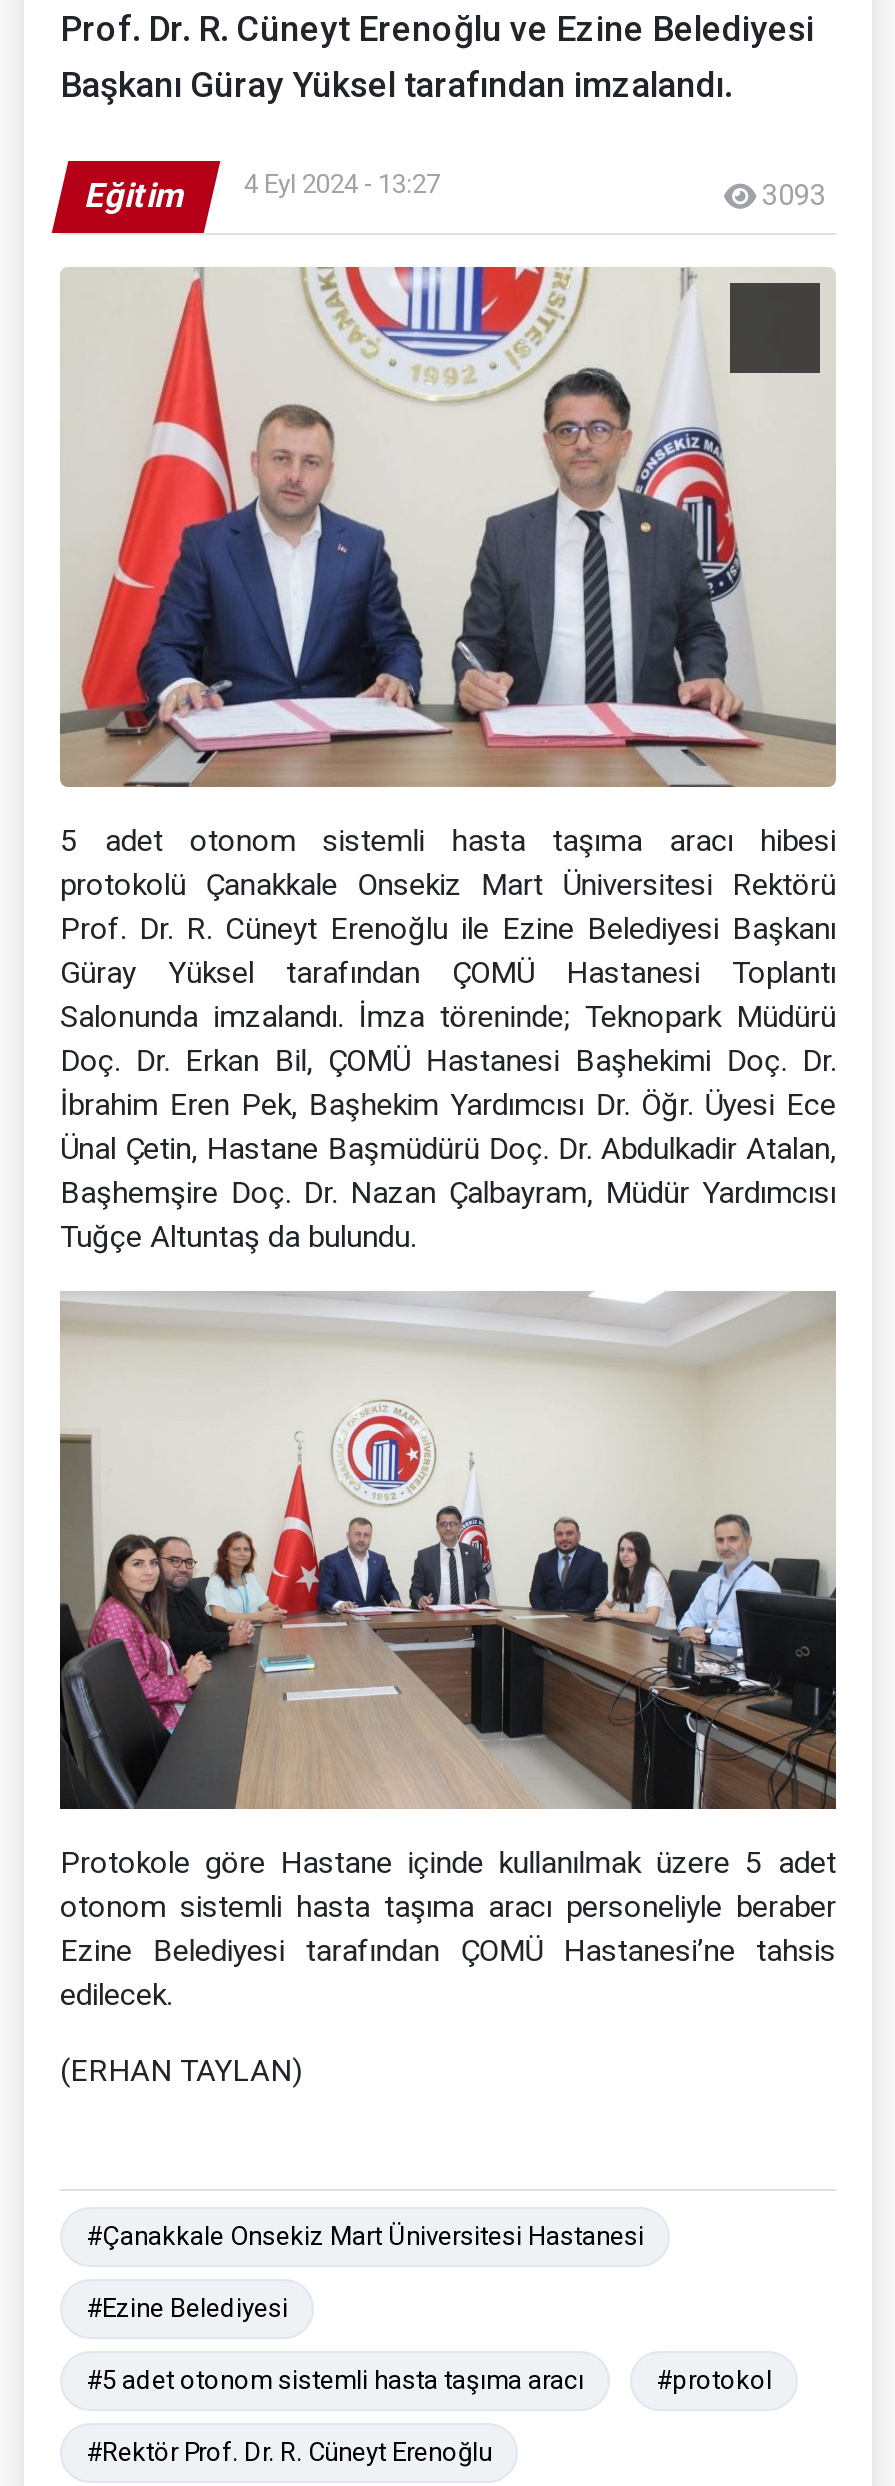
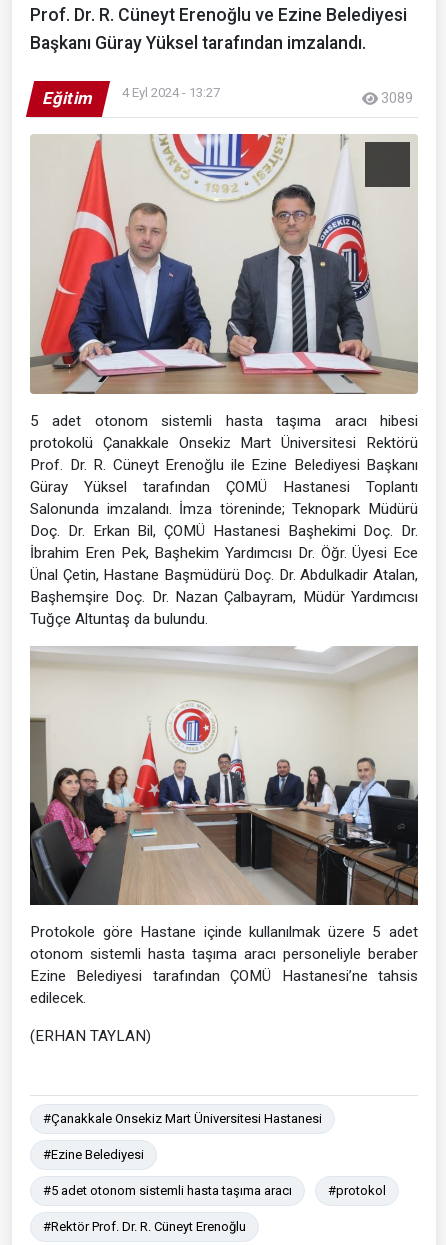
- 3093
+ 3089
